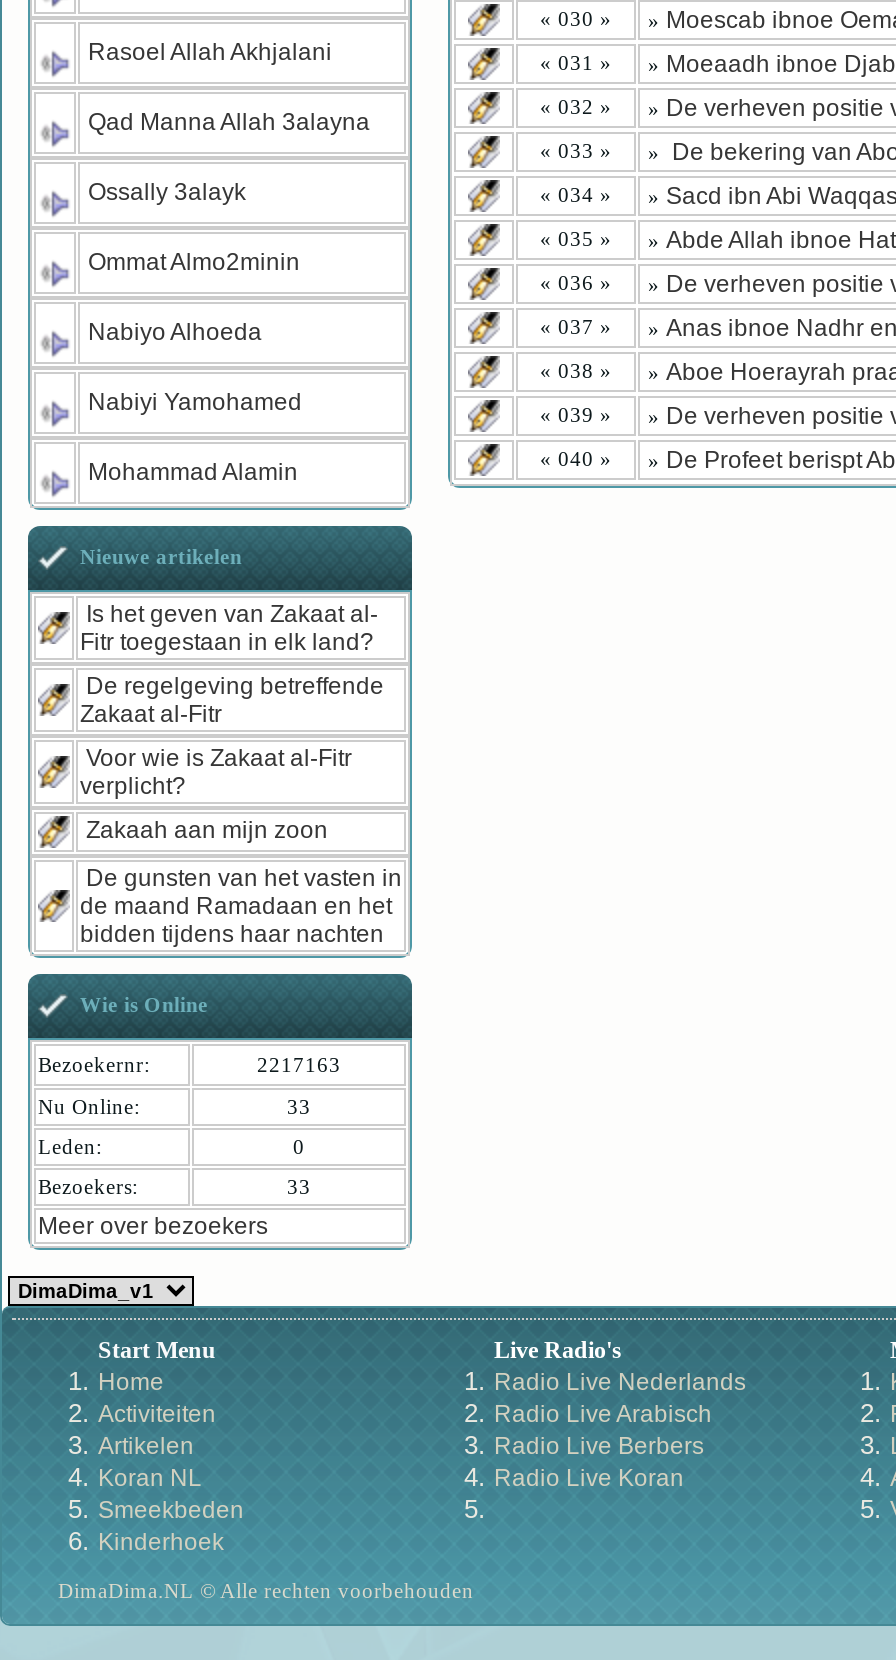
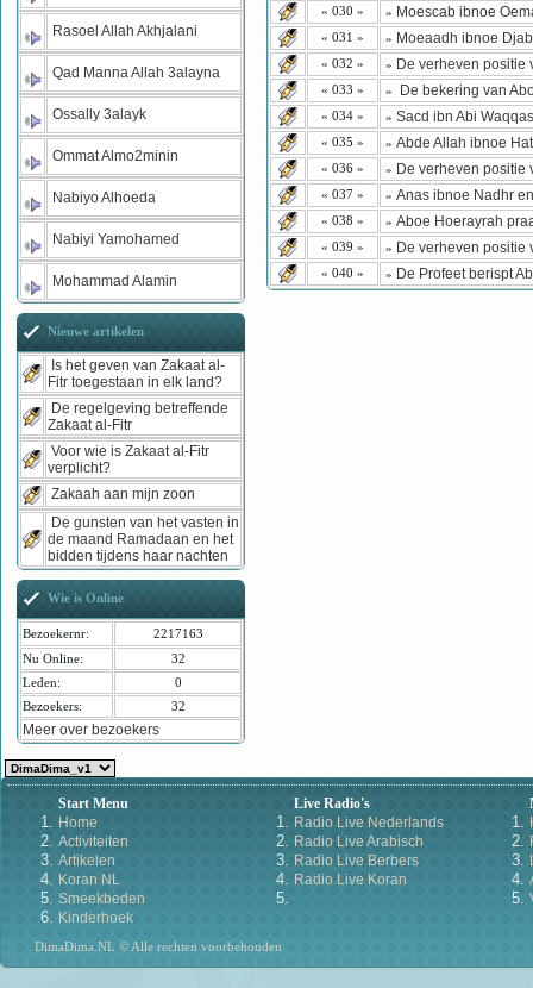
- 33
+ 32

- 33
+ 32
